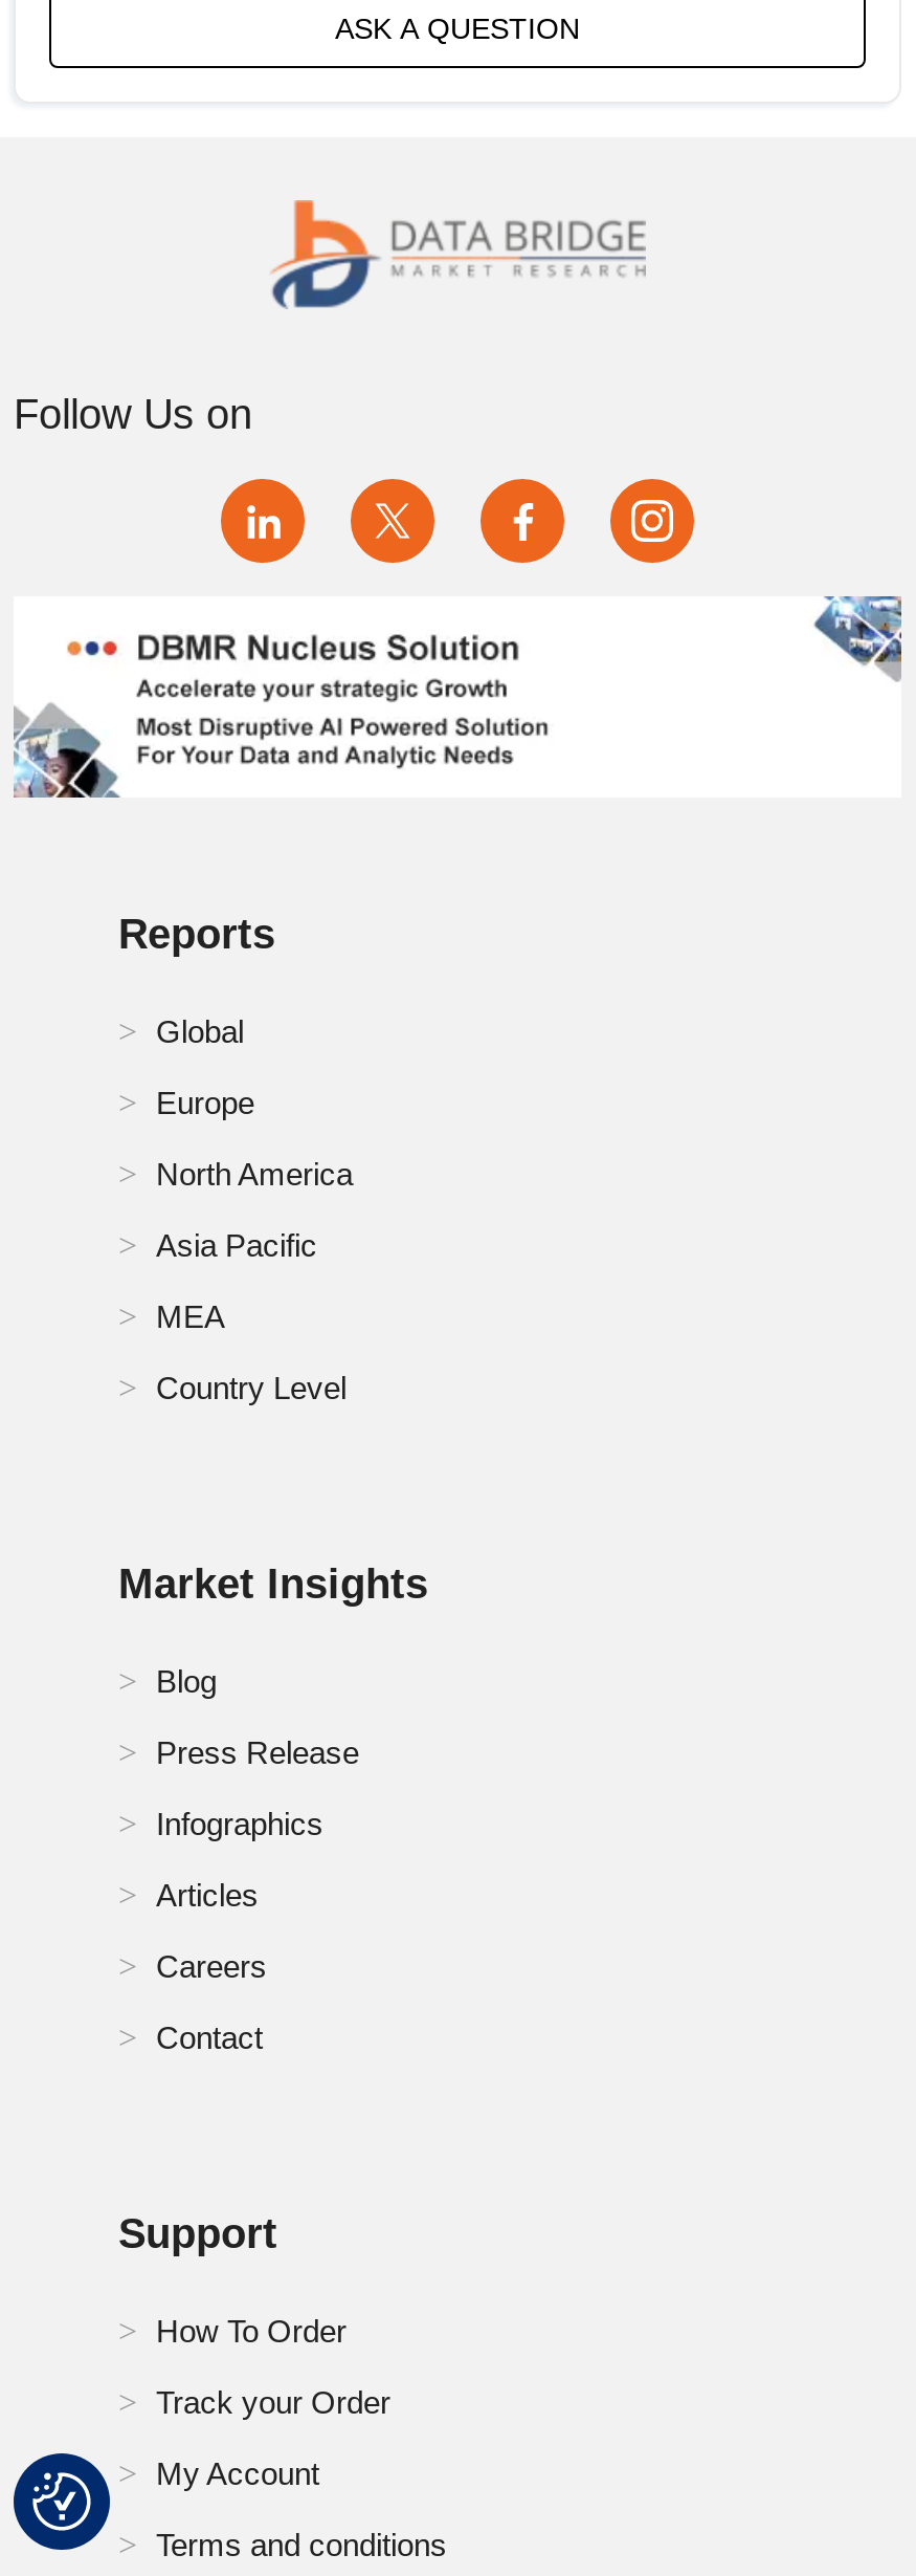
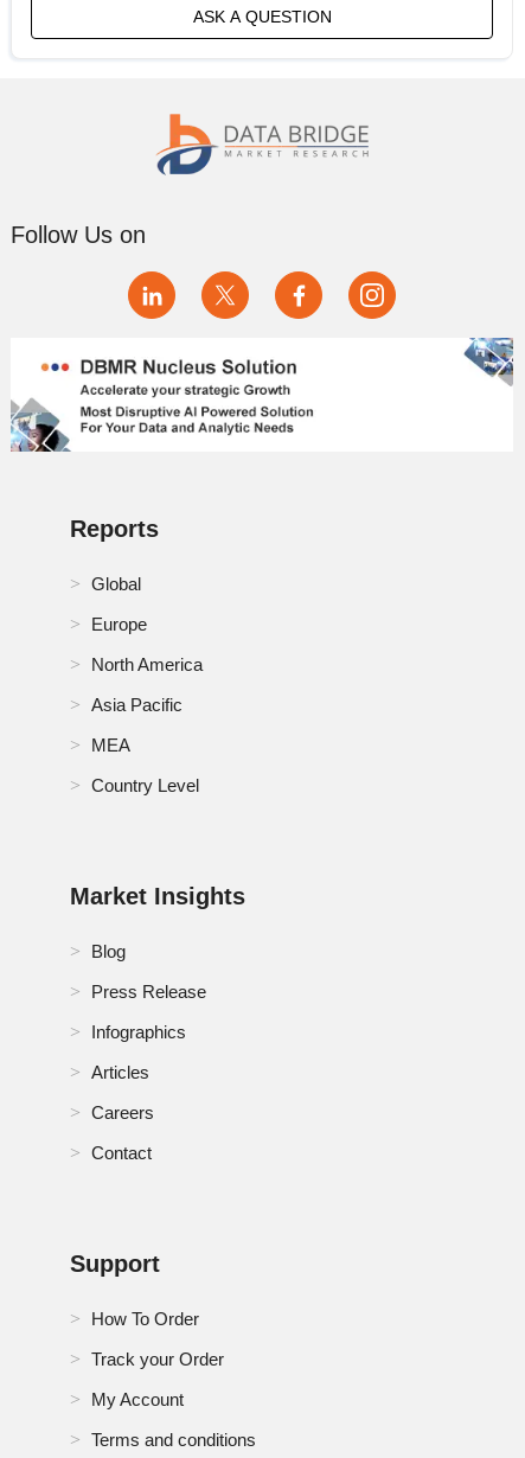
- [image]
